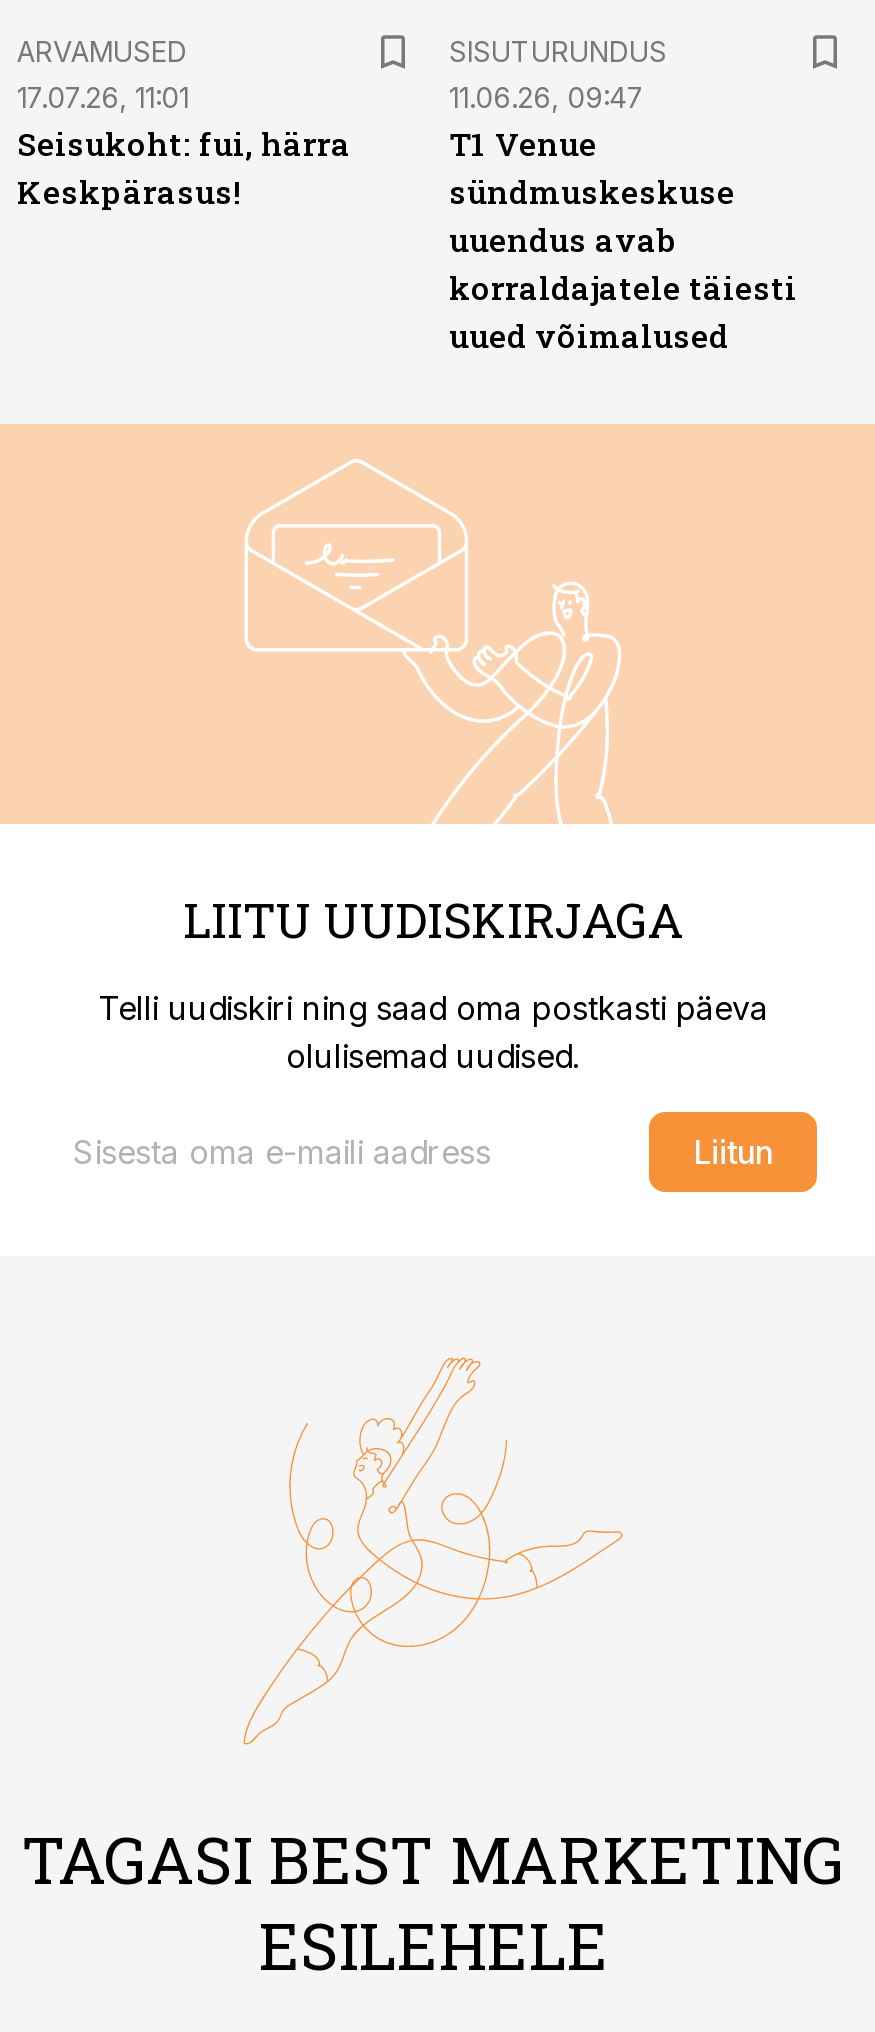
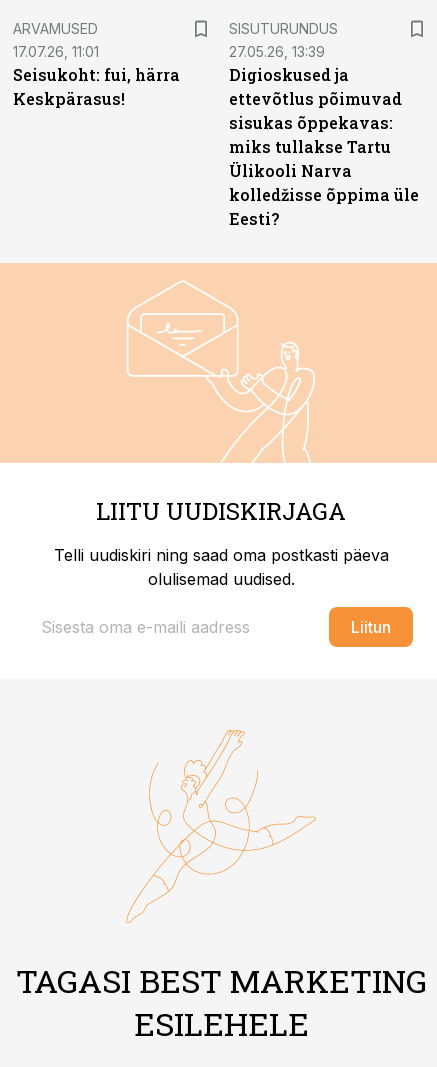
- 11.06.26, 09:47
- T1 Venue
- sündmuskeskuse
- uuendus avab
- korraldajatele täiesti
- uued võimalused
+ 27.05.26, 13:39
+ Digioskused ja
+ ettevõtlus põimuvad
+ sisukas õppekavas:
+ miks tullakse Tartu
+ Ülikooli Narva
+ kolledžisse õppima üle
+ Eesti?
